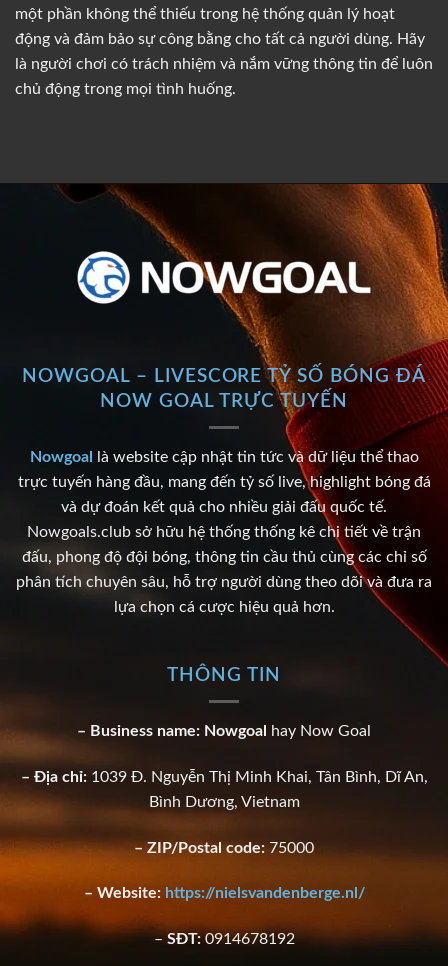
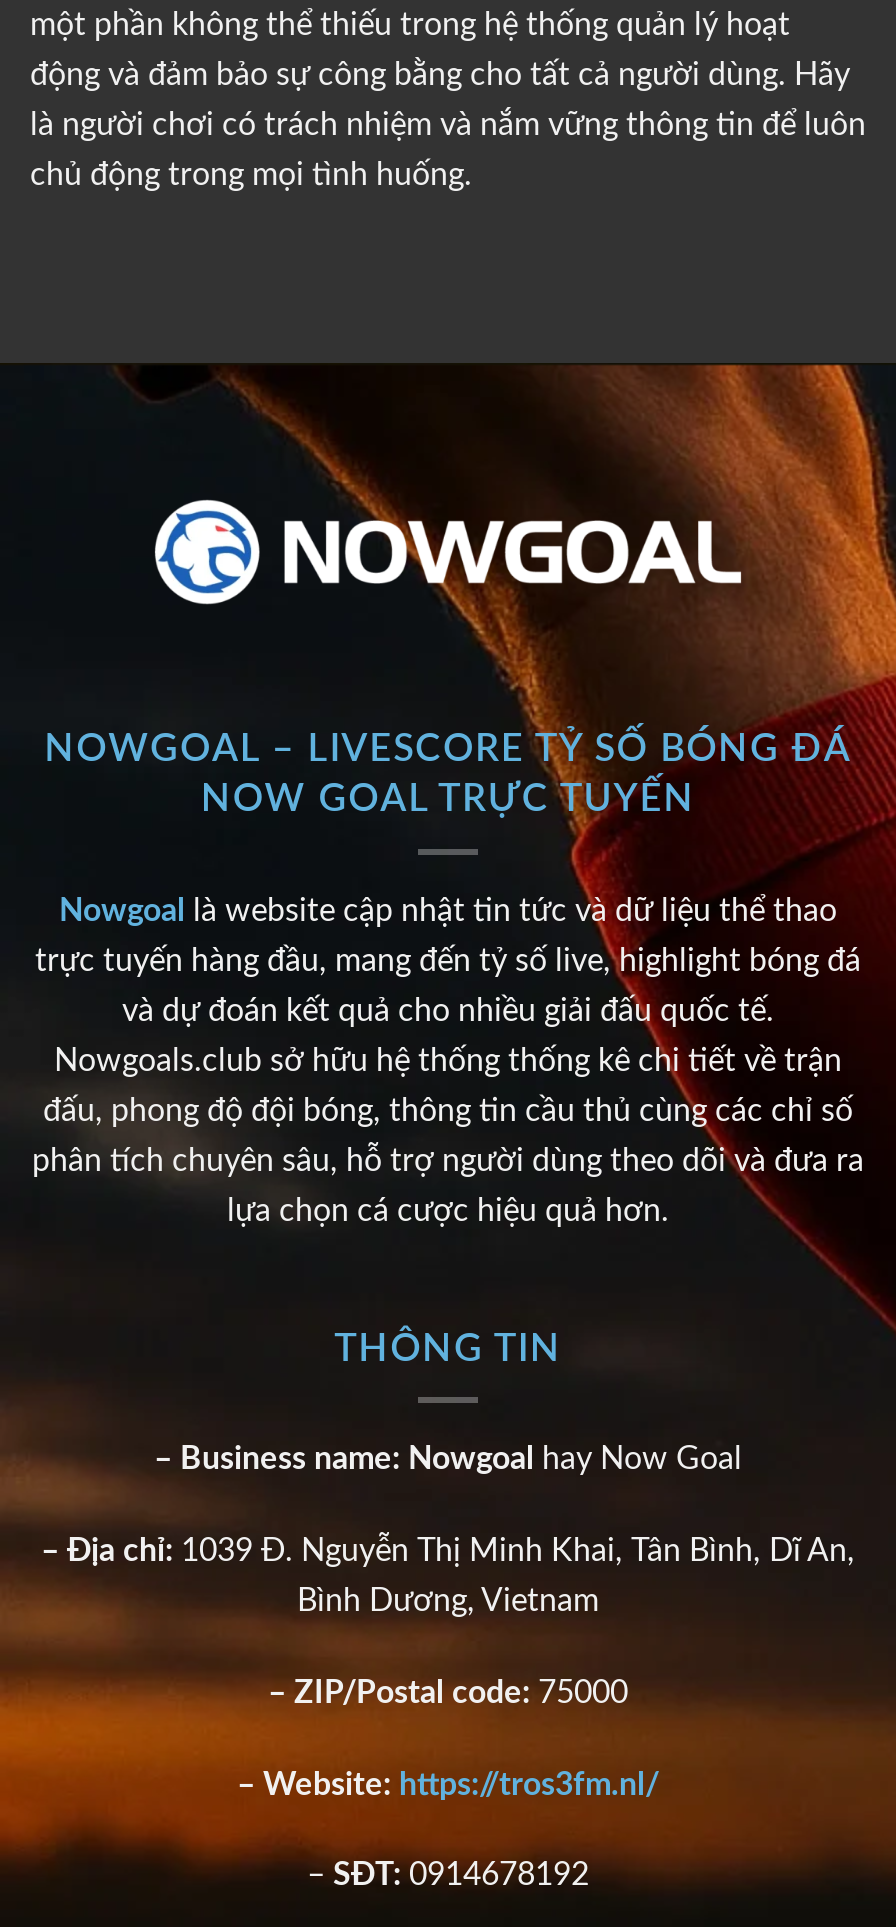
- – Website: https://nielsvandenberge.nl/
+ – Website: https://tros3fm.nl/
